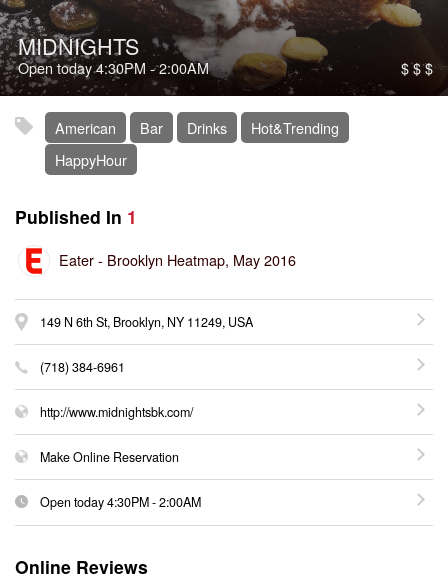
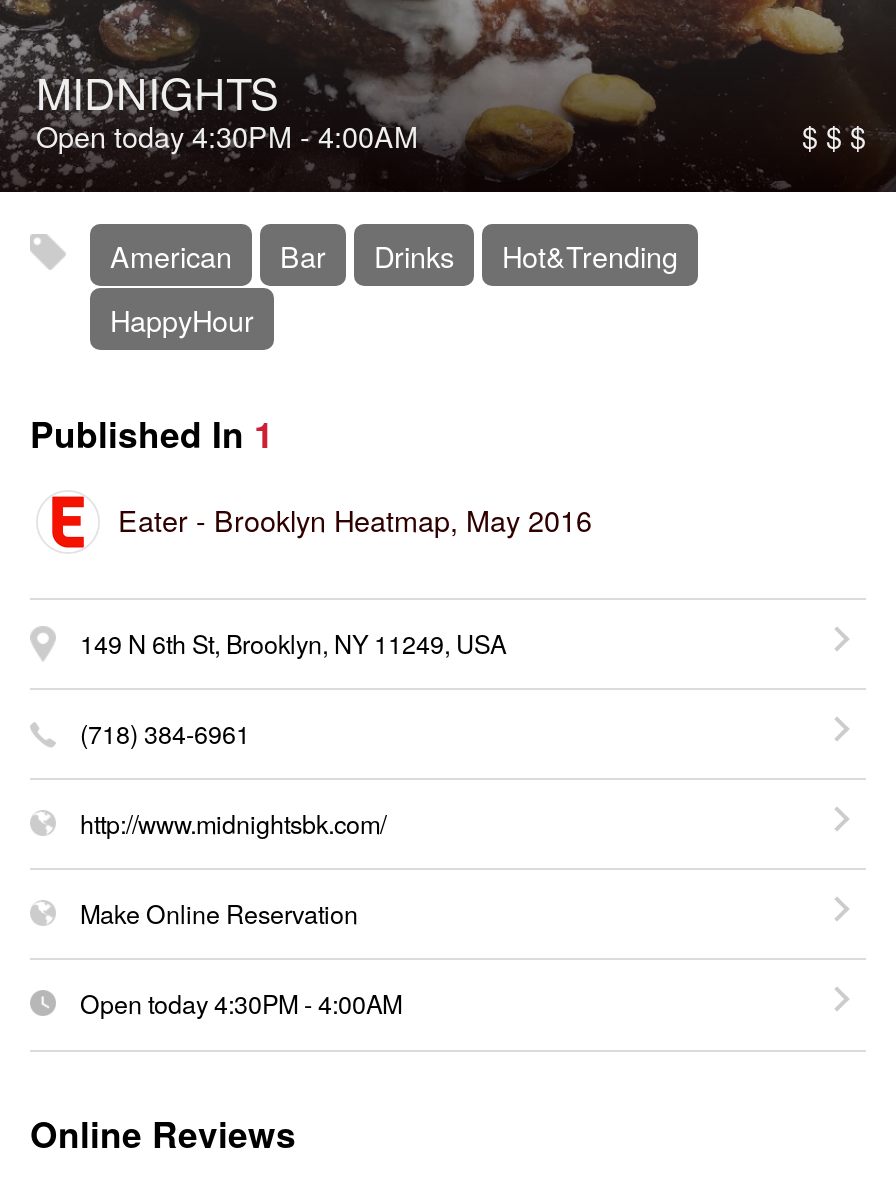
- Open today 4:30PM - 2:00AM
+ Open today 4:30PM - 4:00AM

- Open today 4:30PM - 2:00AM
+ Open today 4:30PM - 4:00AM
